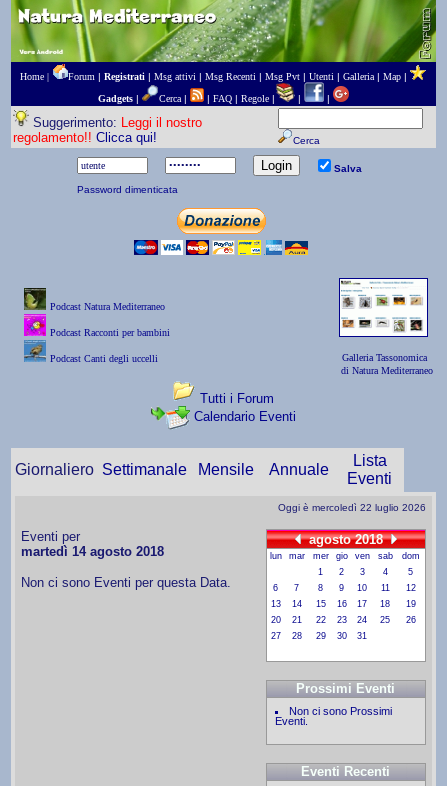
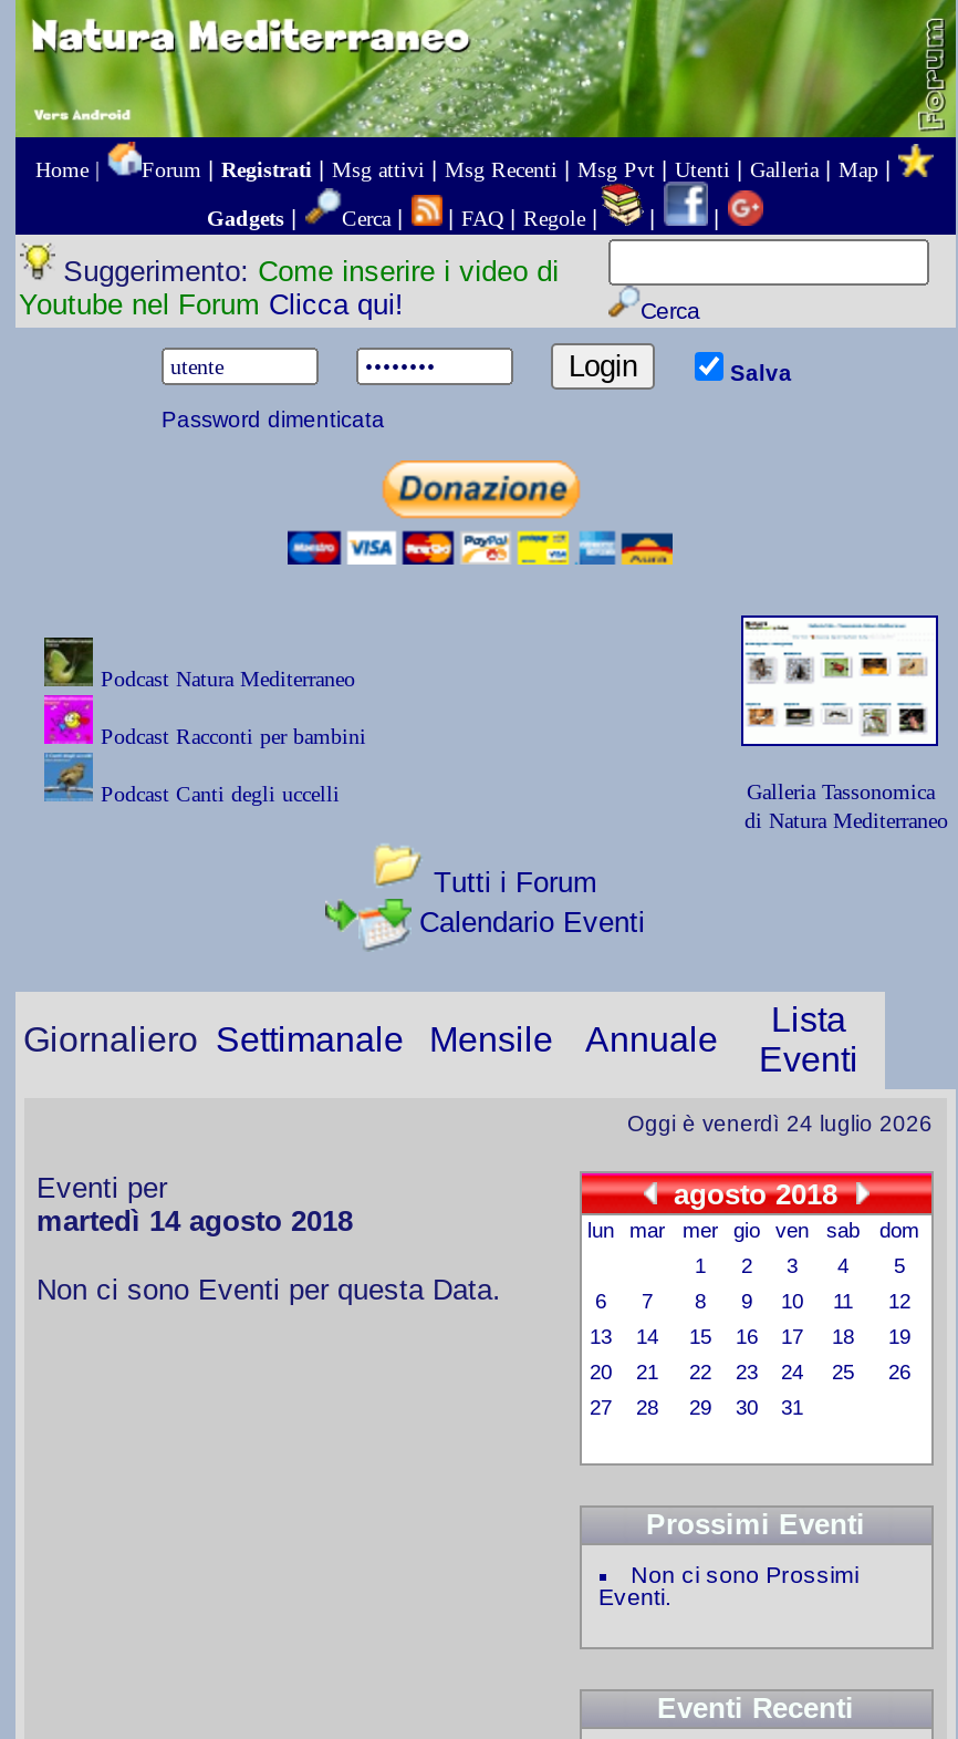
- Suggerimento: Leggi il nostro
- regolamento!! Clicca qui!
+ Suggerimento: Come inserire i video di
+ Youtube nel Forum Clicca qui!

- Oggi è mercoledì 22 luglio 2026
+ Oggi è venerdì 24 luglio 2026
